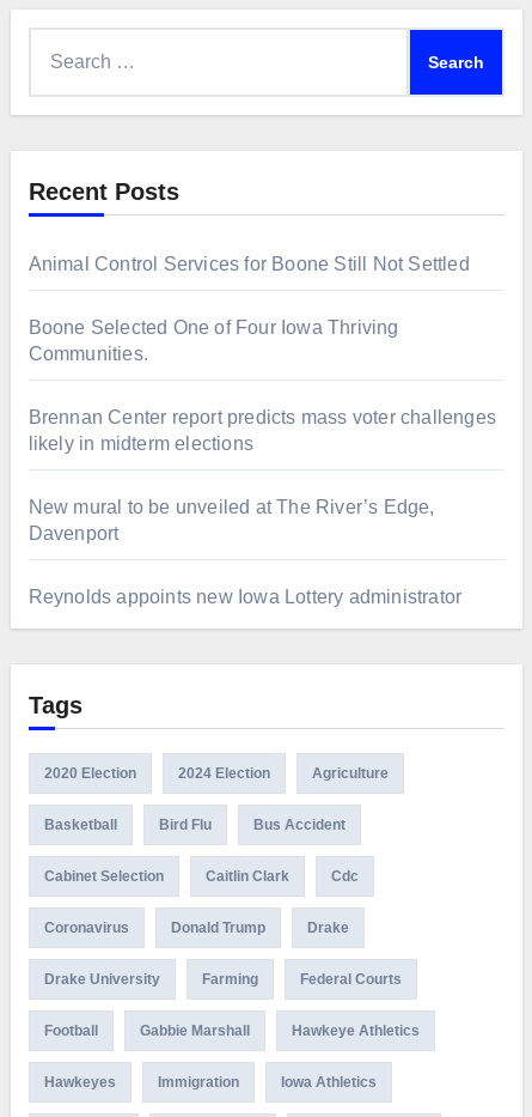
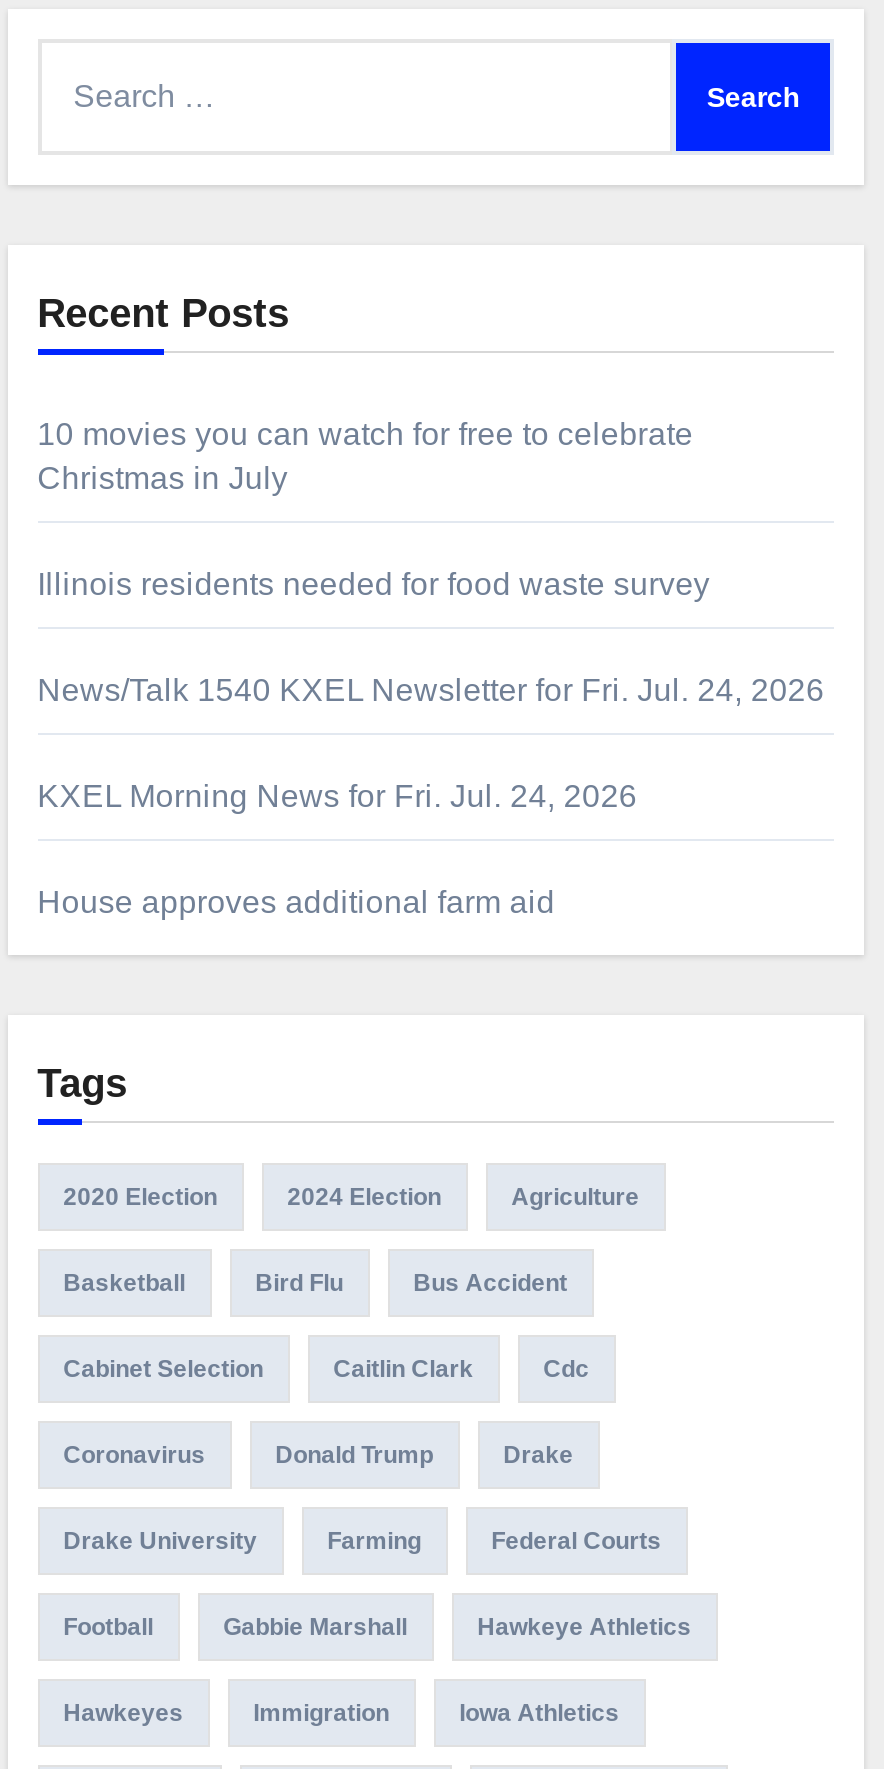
- Animal Control Services for Boone Still Not Settled
+ 10 movies you can watch for free to celebrate
+ Christmas in July

- Boone Selected One of Four Iowa Thriving
- Communities.
+ Illinois residents needed for food waste survey

- Brennan Center report predicts mass voter challenges
- likely in midterm elections
+ News/Talk 1540 KXEL Newsletter for Fri. Jul. 24, 2026

- New mural to be unveiled at The River’s Edge,
- Davenport
+ KXEL Morning News for Fri. Jul. 24, 2026

- Reynolds appoints new Iowa Lottery administrator
+ House approves additional farm aid
